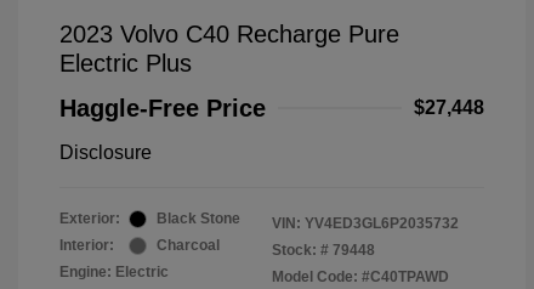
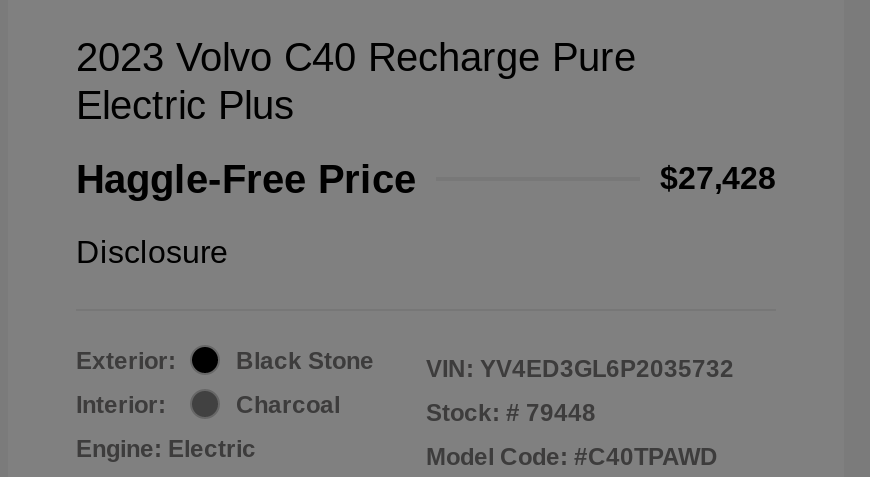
- $27,448
+ $27,428
